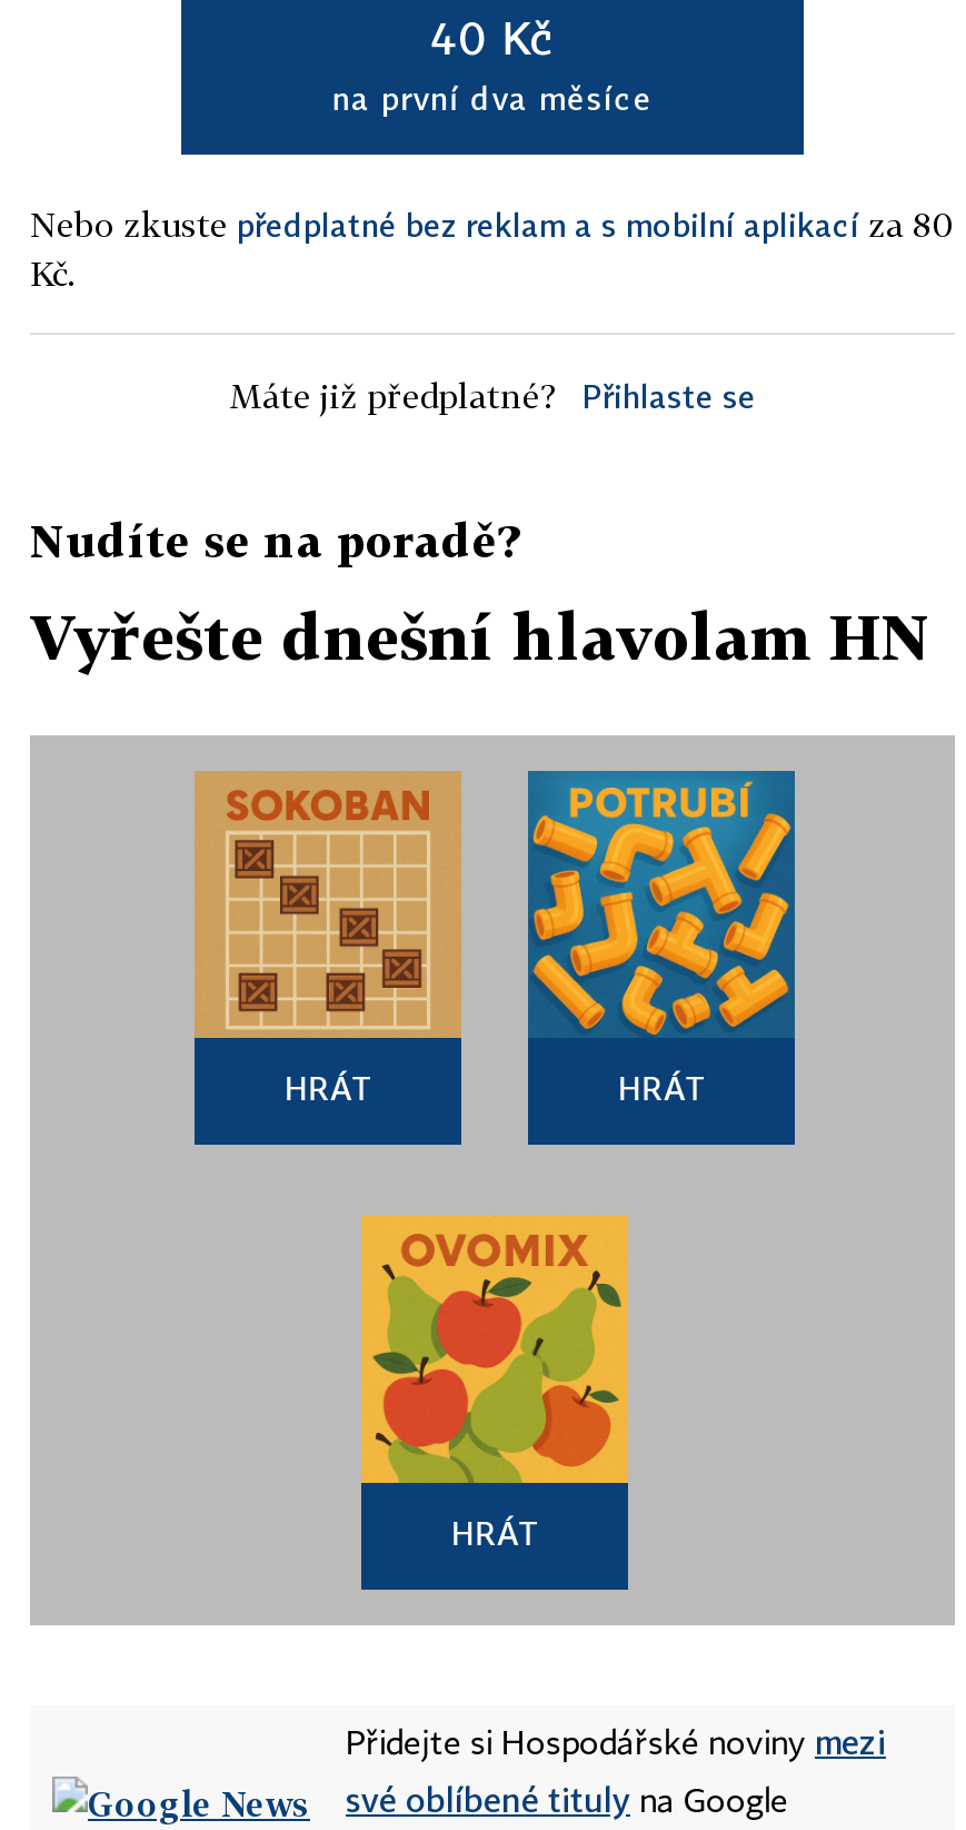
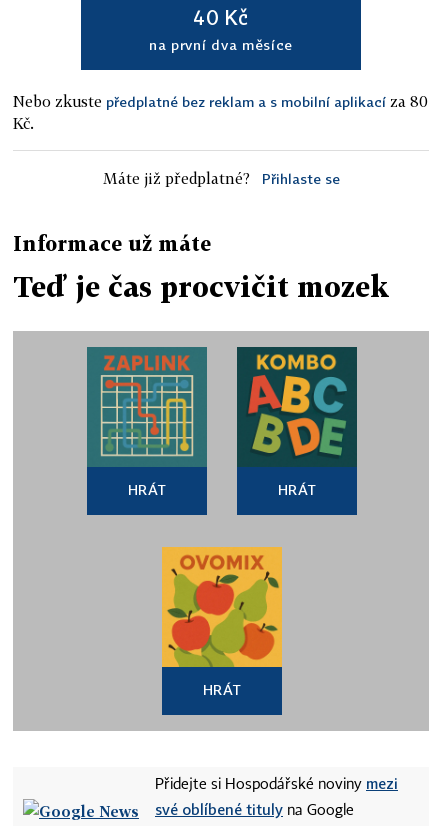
- Nudíte se na poradě?
+ Informace už máte

- Vyřešte dnešní hlavolam HN
+ Teď je čas procvičit mozek

- [image]
+ [image]

- [image]
+ [image]
